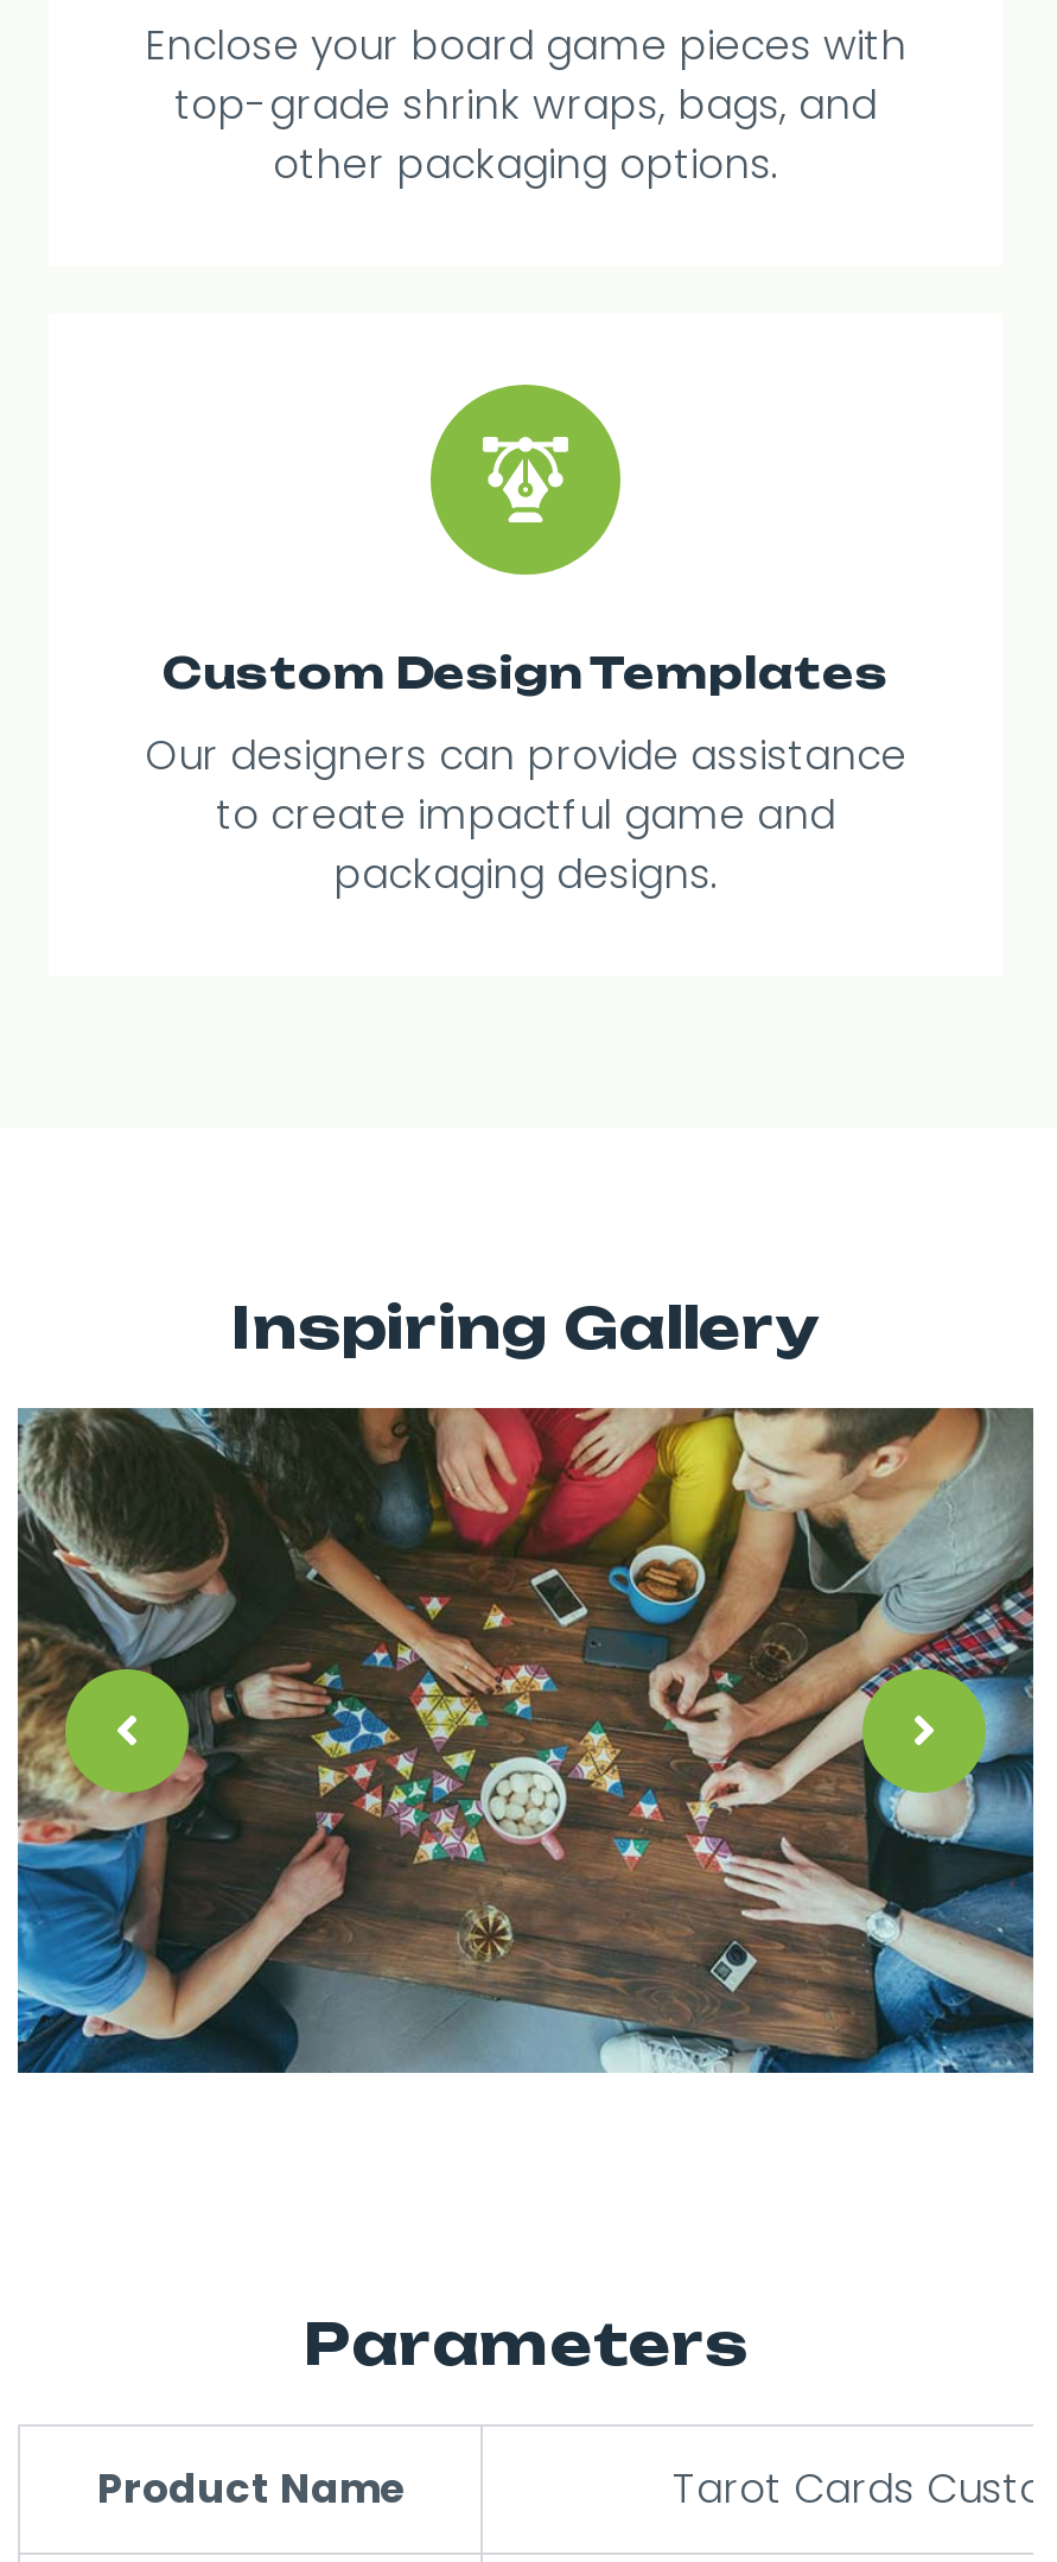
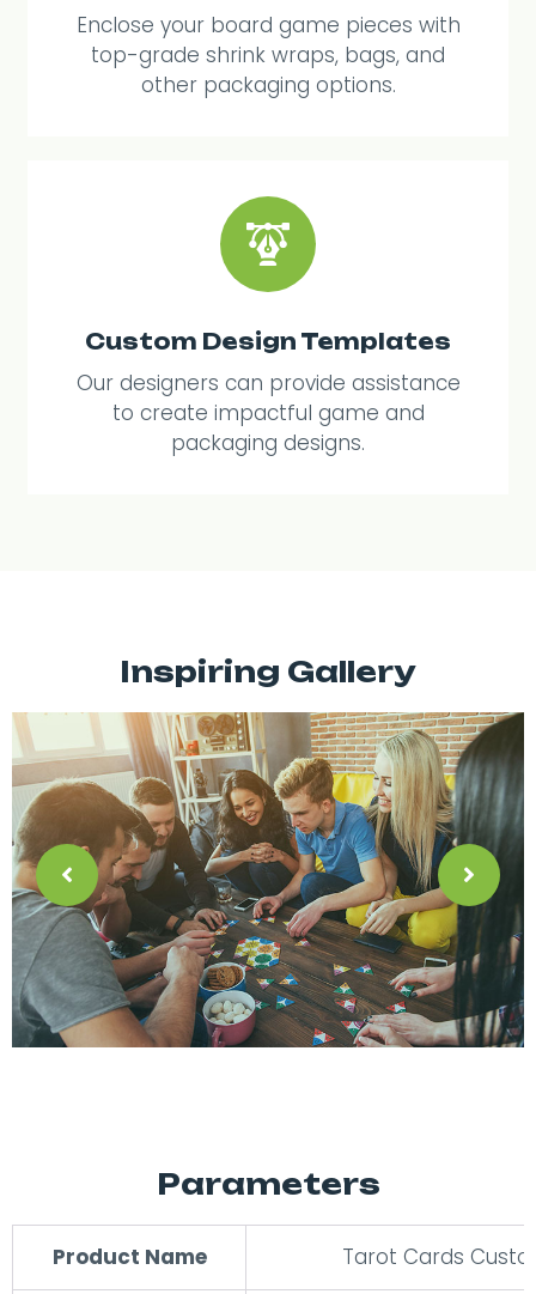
- [image]
+ [image]
